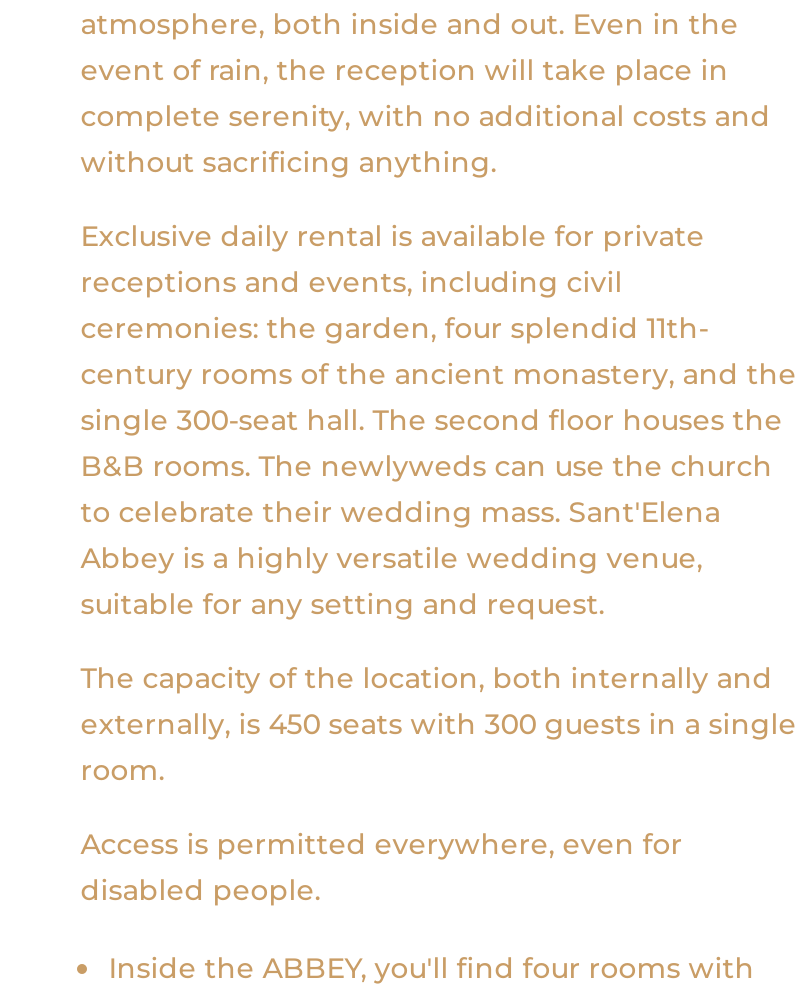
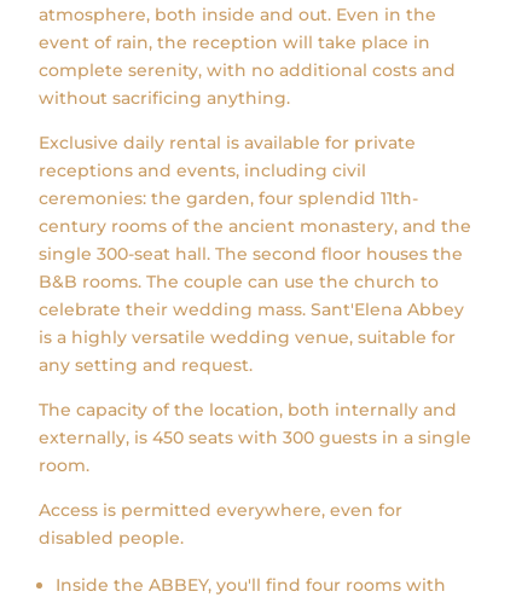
- B&B rooms. The newlyweds can use the church
- to celebrate their wedding mass. Sant'Elena
- Abbey is a highly versatile wedding venue,
- suitable for any setting and request.
+ B&B rooms. The couple can use the church to
+ celebrate their wedding mass. Sant'Elena Abbey
+ is a highly versatile wedding venue, suitable for
+ any setting and request.
